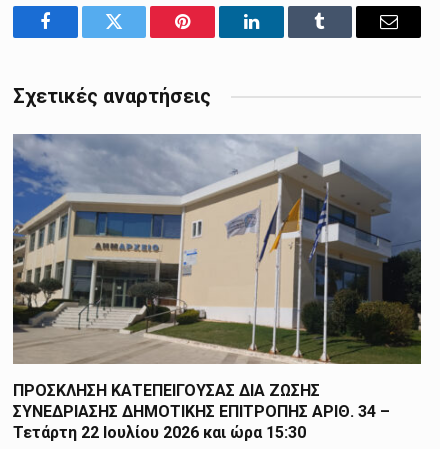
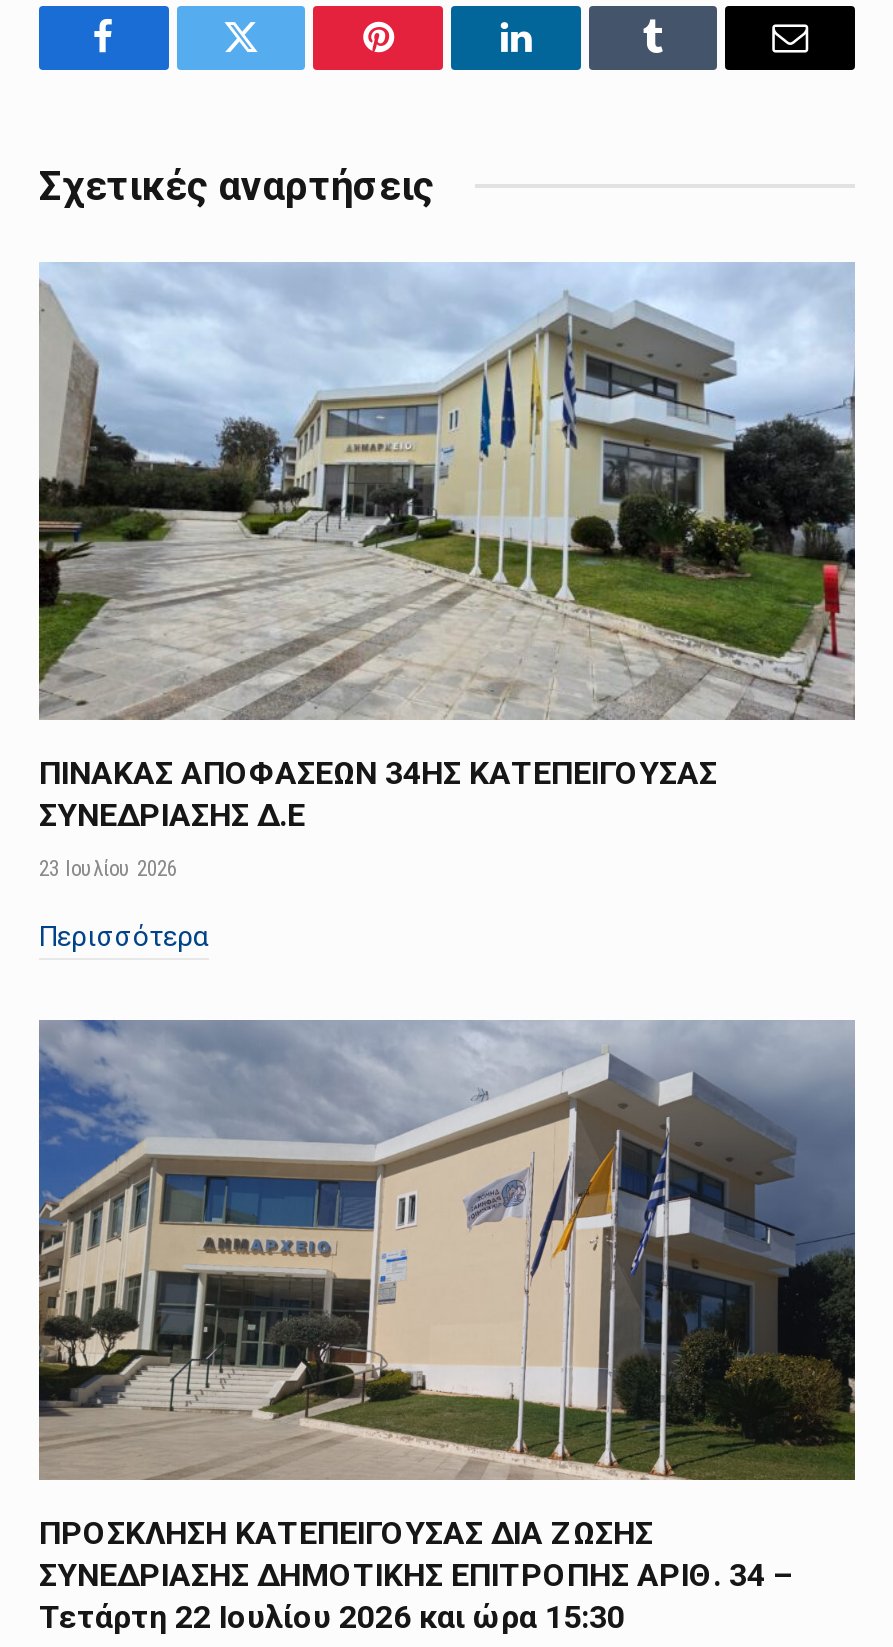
+ [image]
+ ΠΙΝΑΚΑΣ ΑΠΟΦΑΣΕΩΝ 34ΗΣ ΚΑΤΕΠΕΙΓΟΥΣΑΣ
+ ΣΥΝΕΔΡΙΑΣΗΣ Δ.Ε
+ 23 Ιουλίου 2026
+ Περισσότερα
